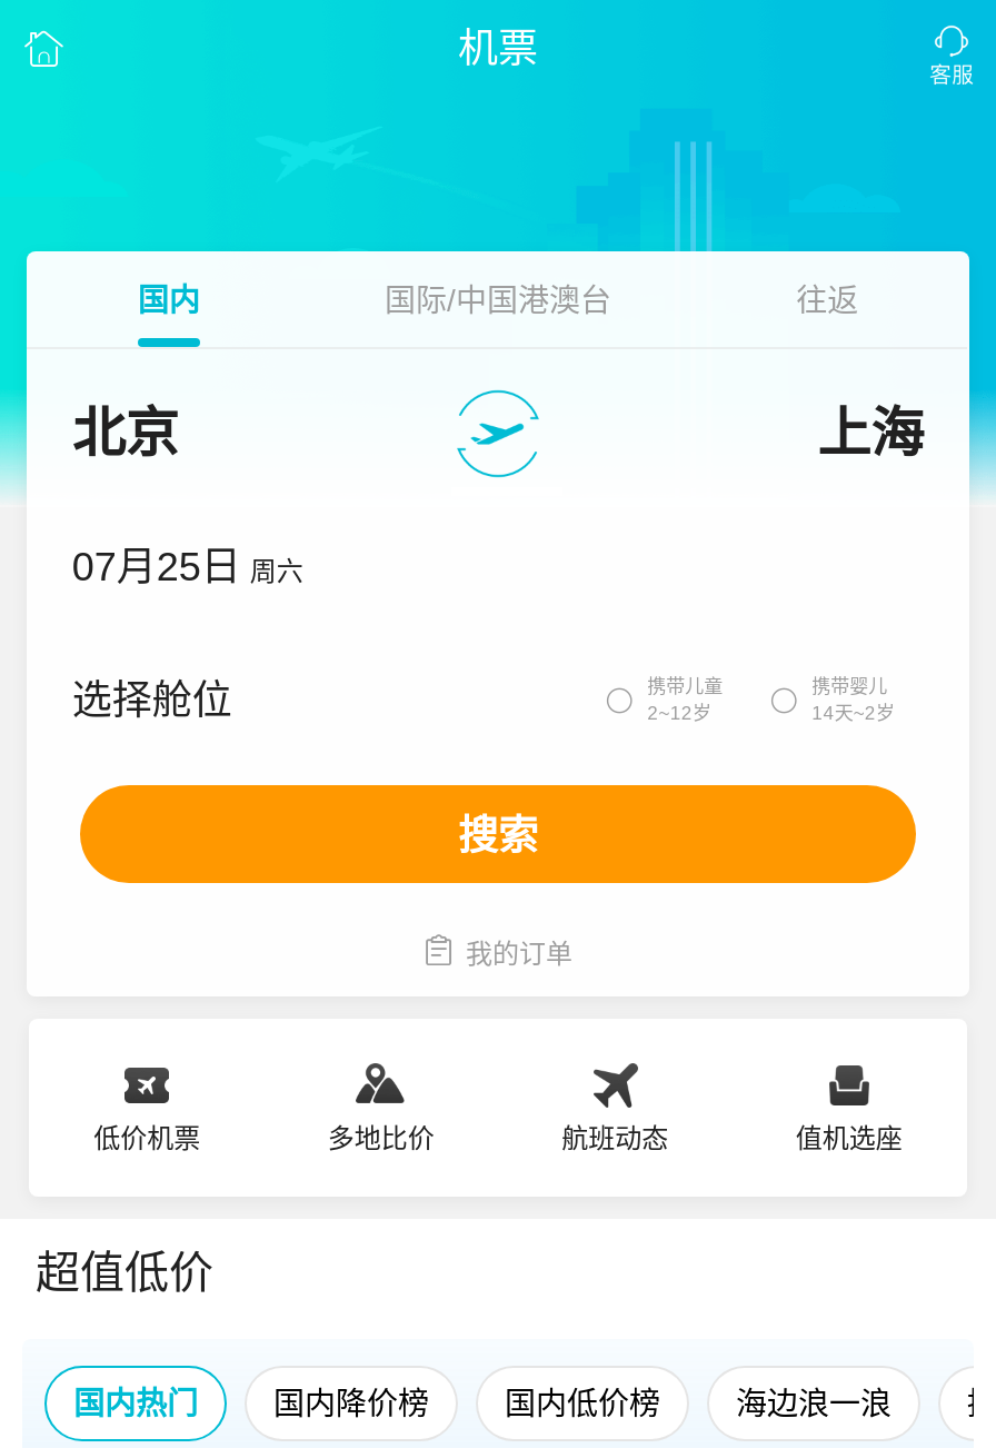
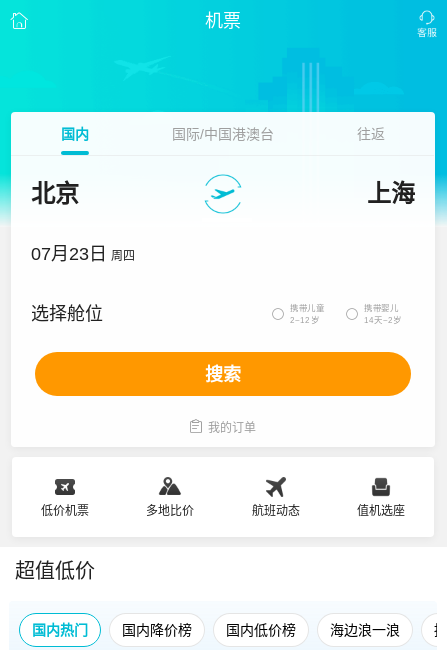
- 07月25日 周六
+ 07月23日 周四
